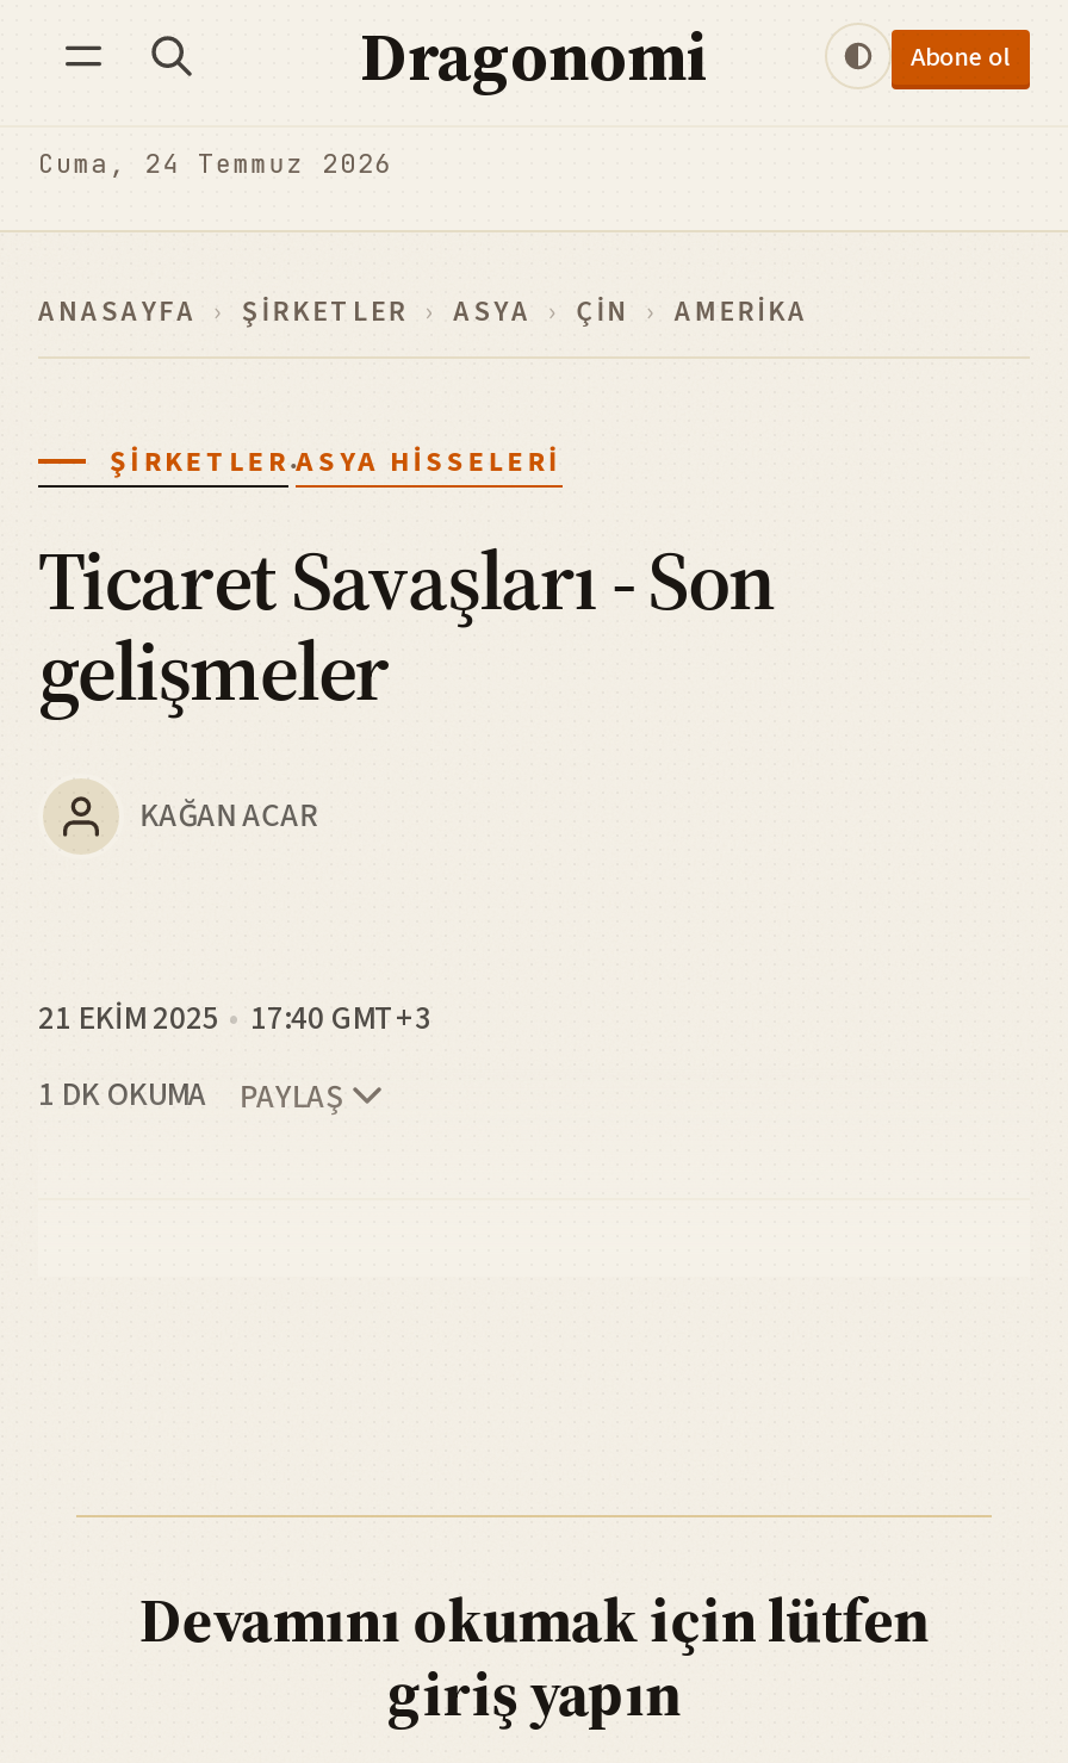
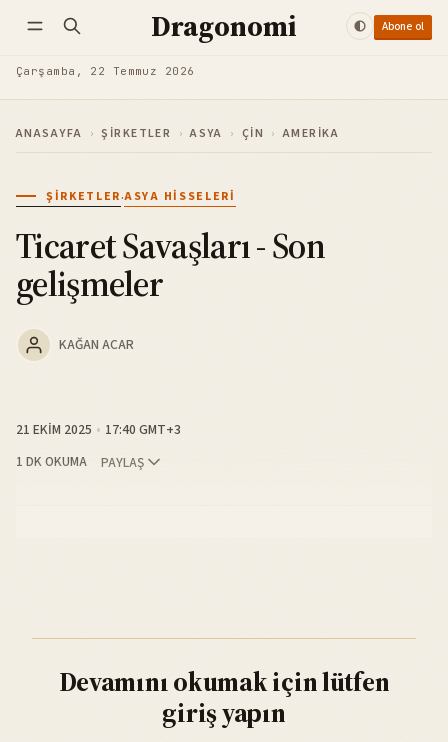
- Cuma, 24 Temmuz 2026
+ Çarşamba, 22 Temmuz 2026
